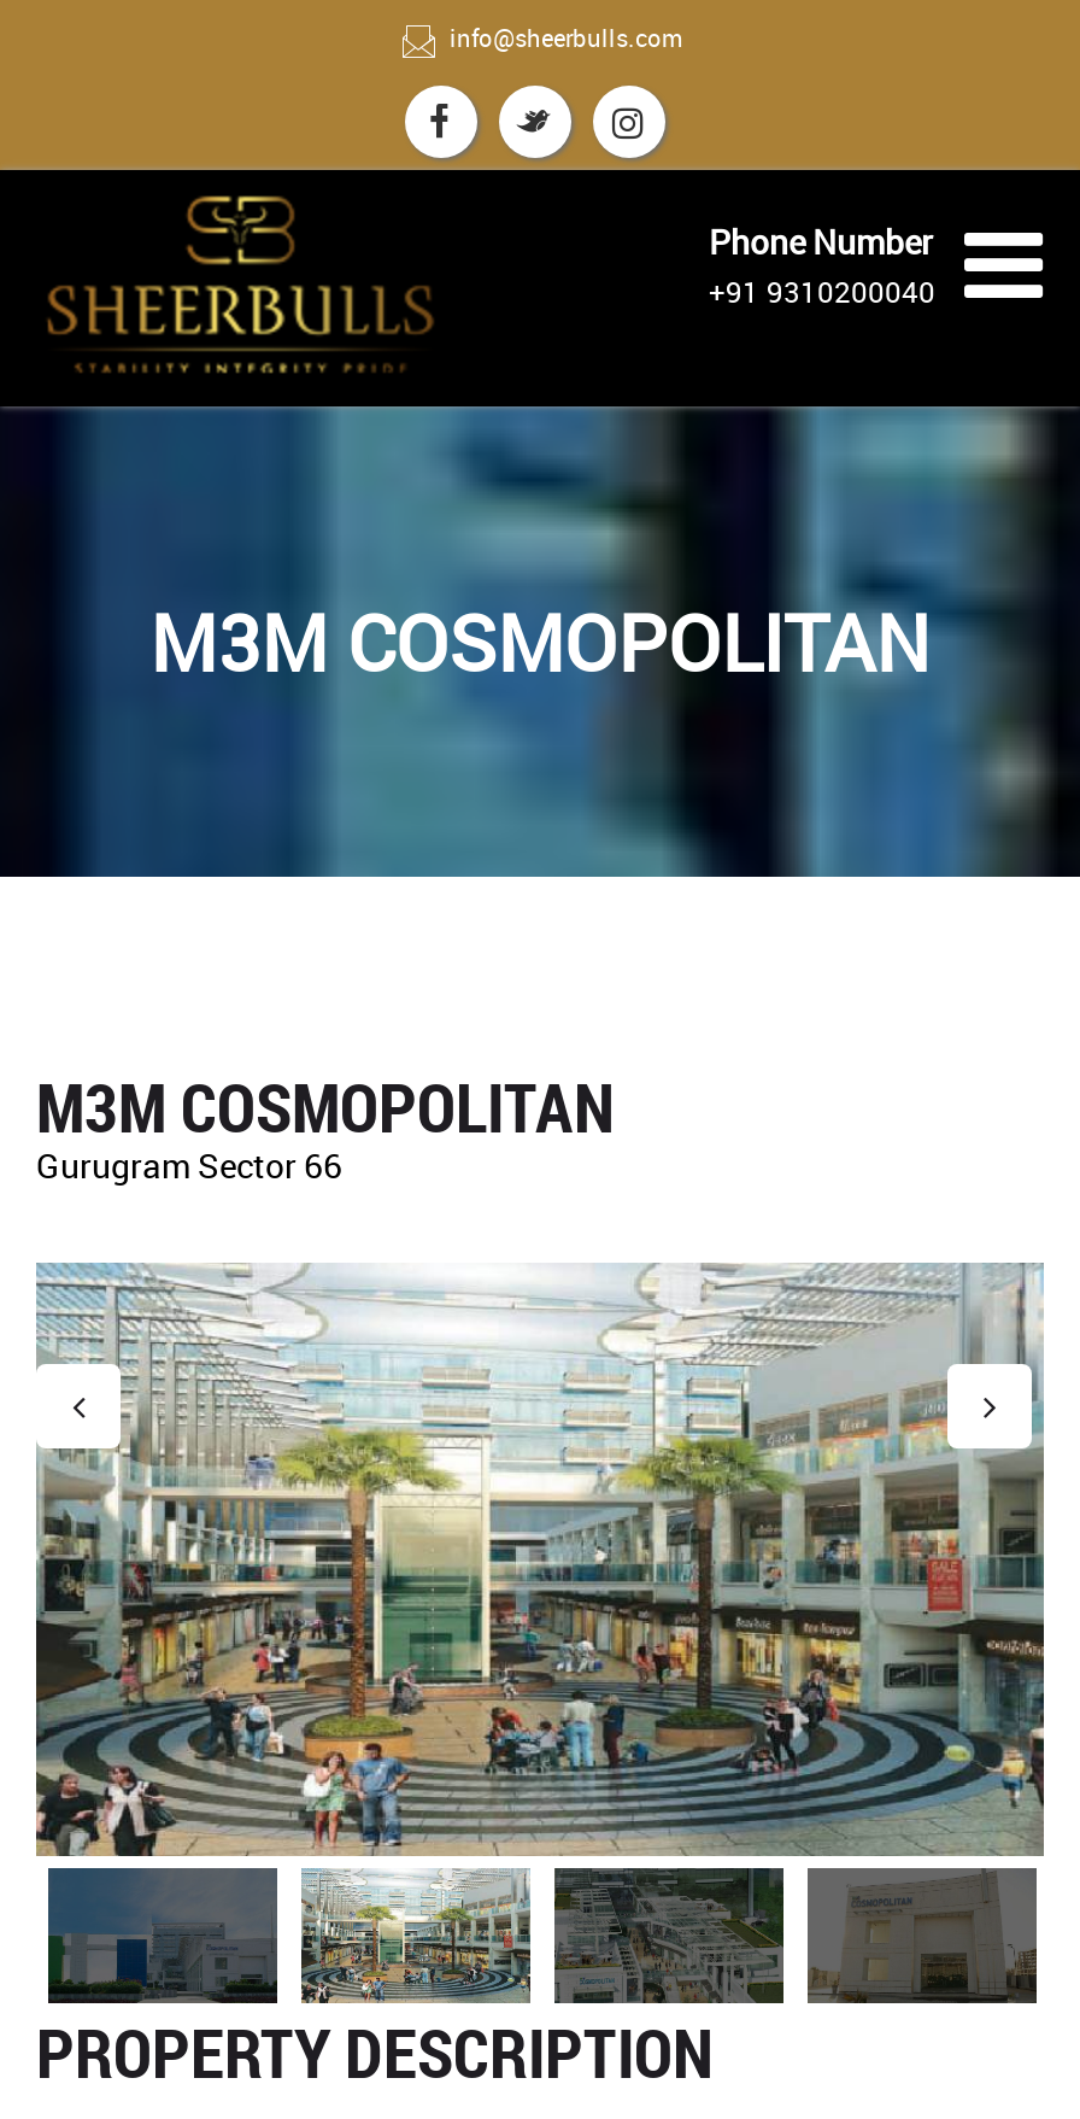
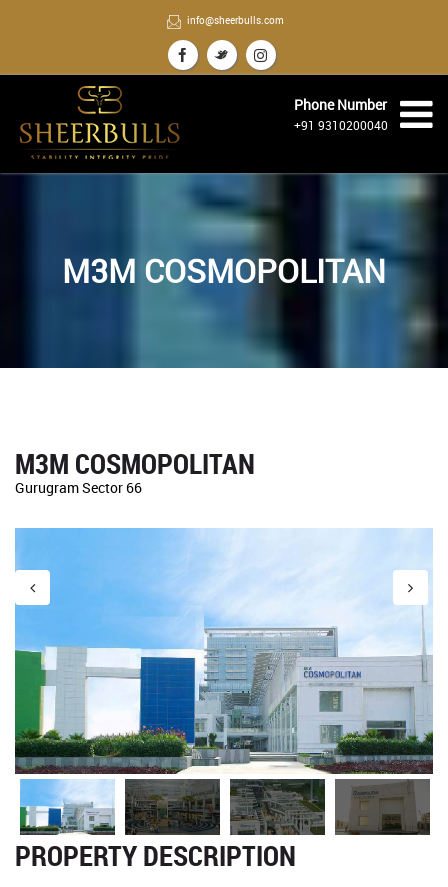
- [image]
+ [image]
